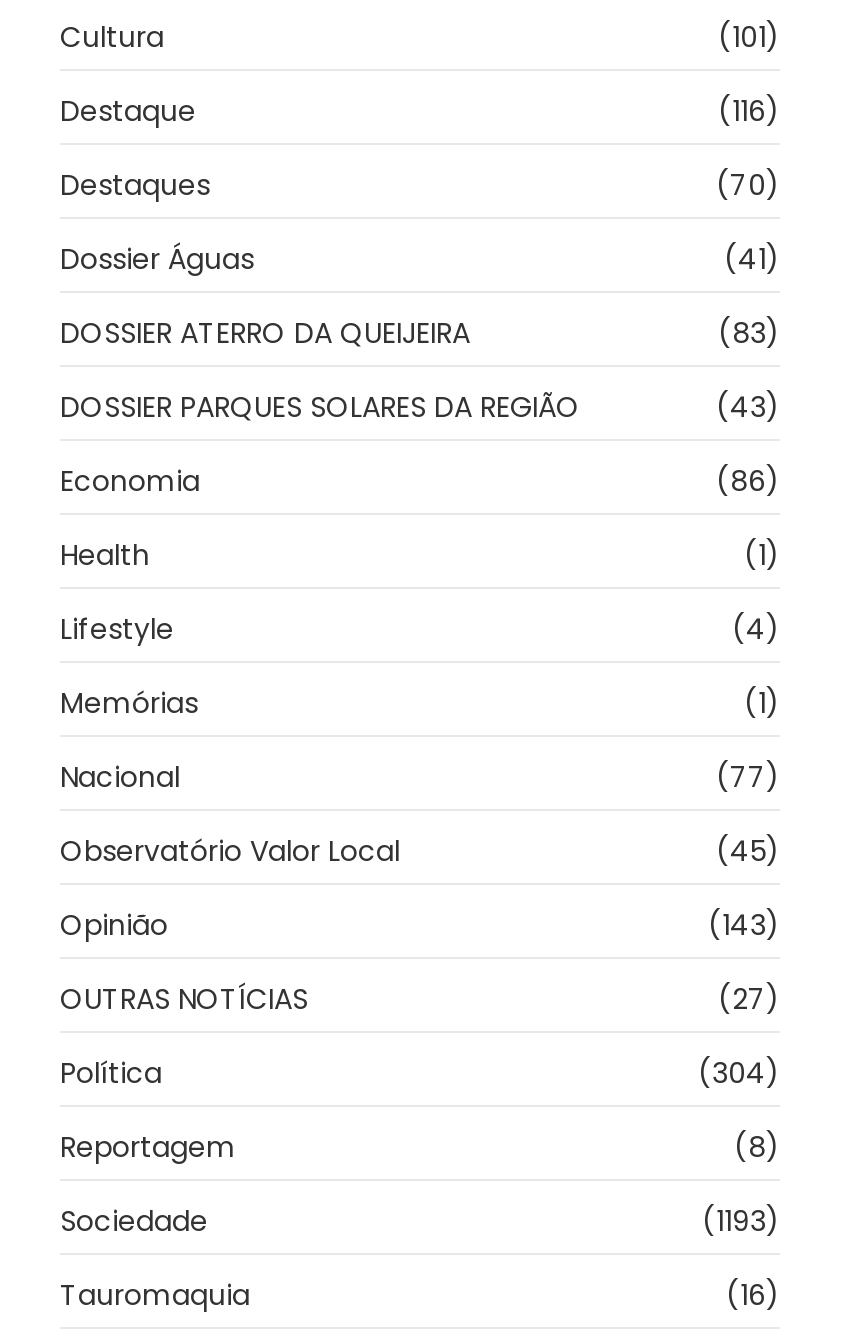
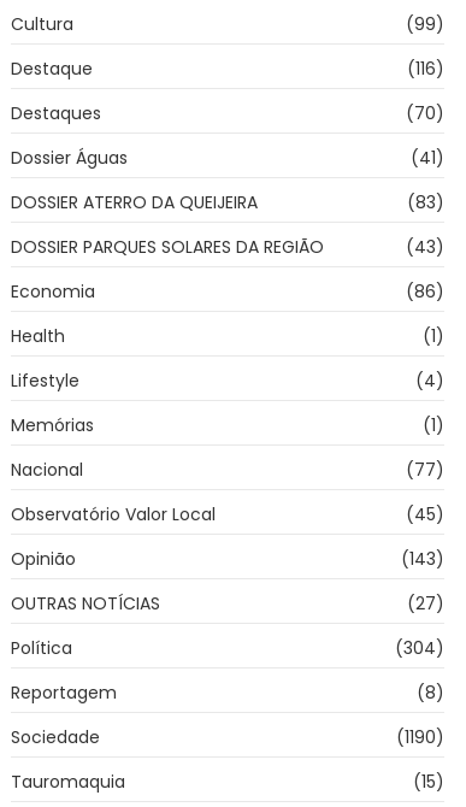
- (101)
+ (99)

- (1193)
+ (1190)

- (16)
+ (15)
